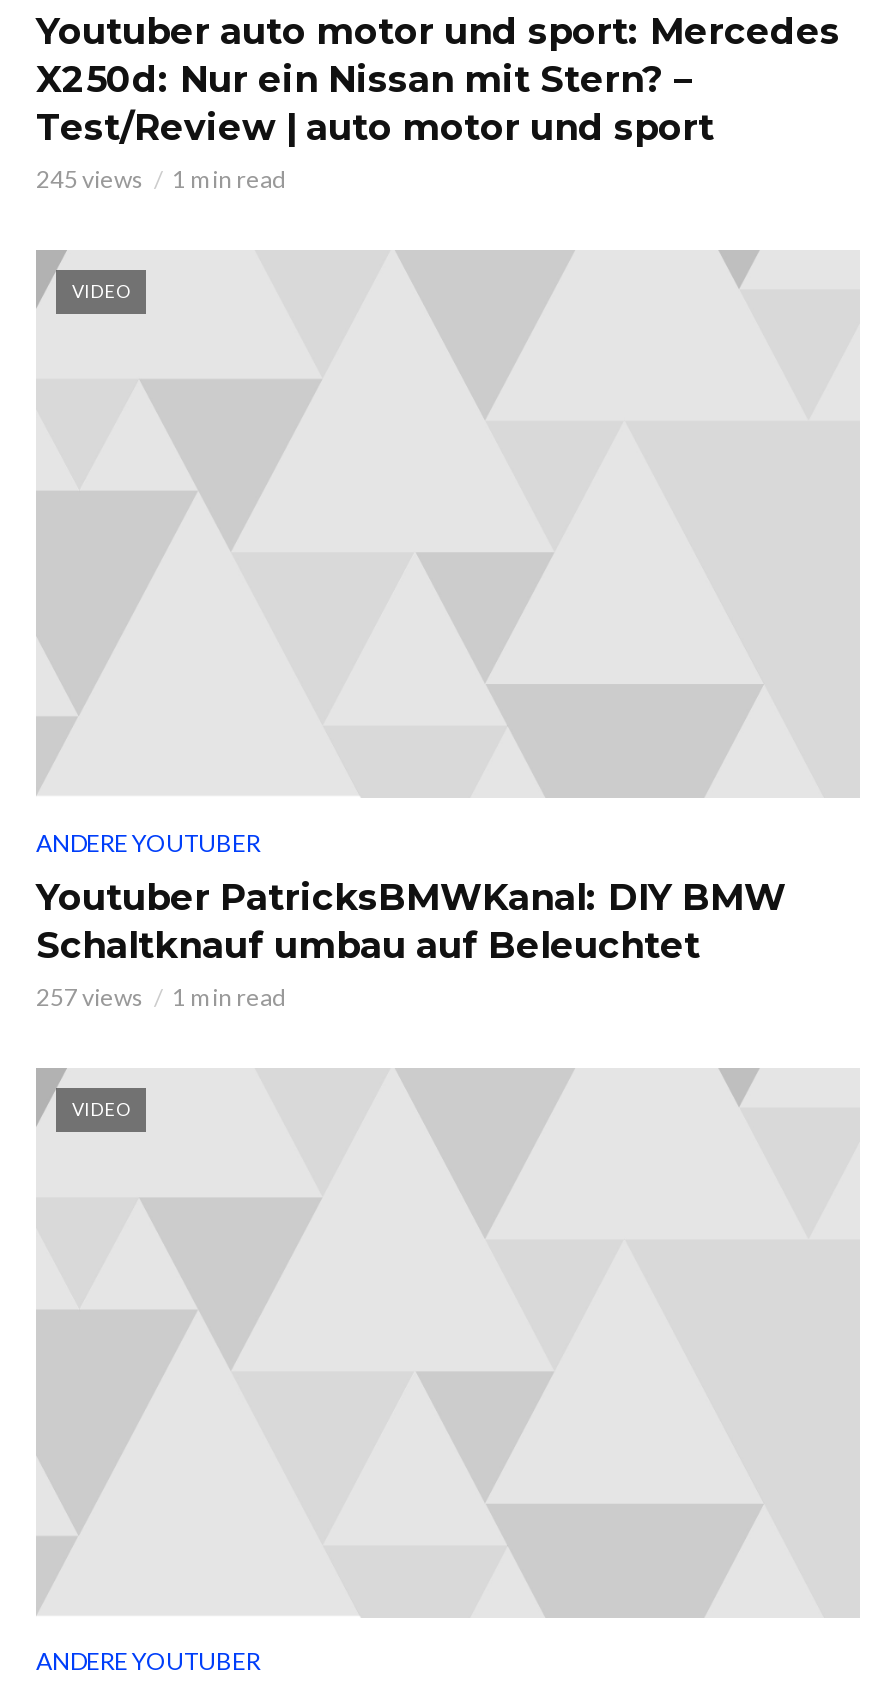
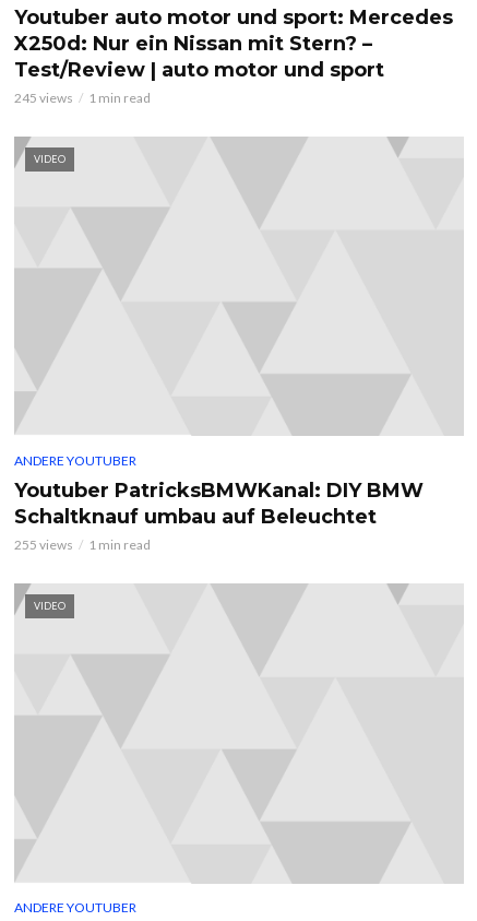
- 257 views 1 min read
+ 255 views 1 min read
